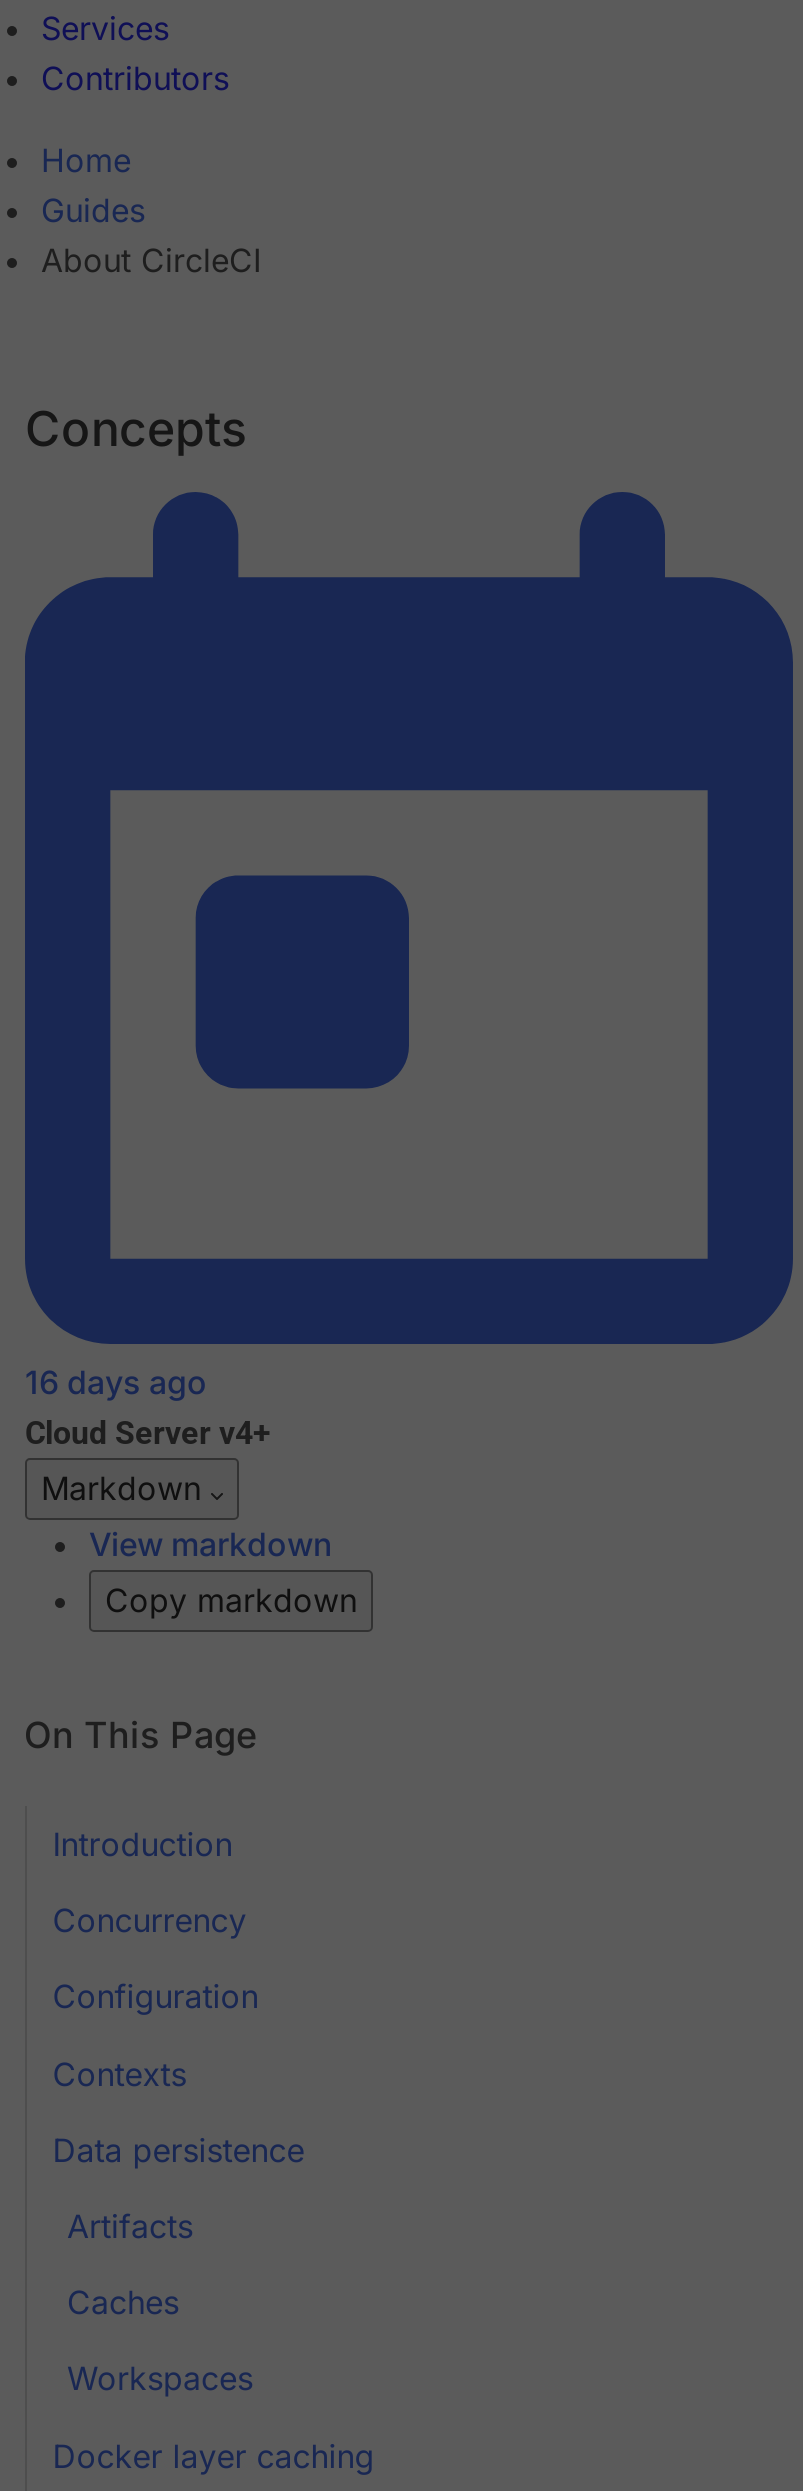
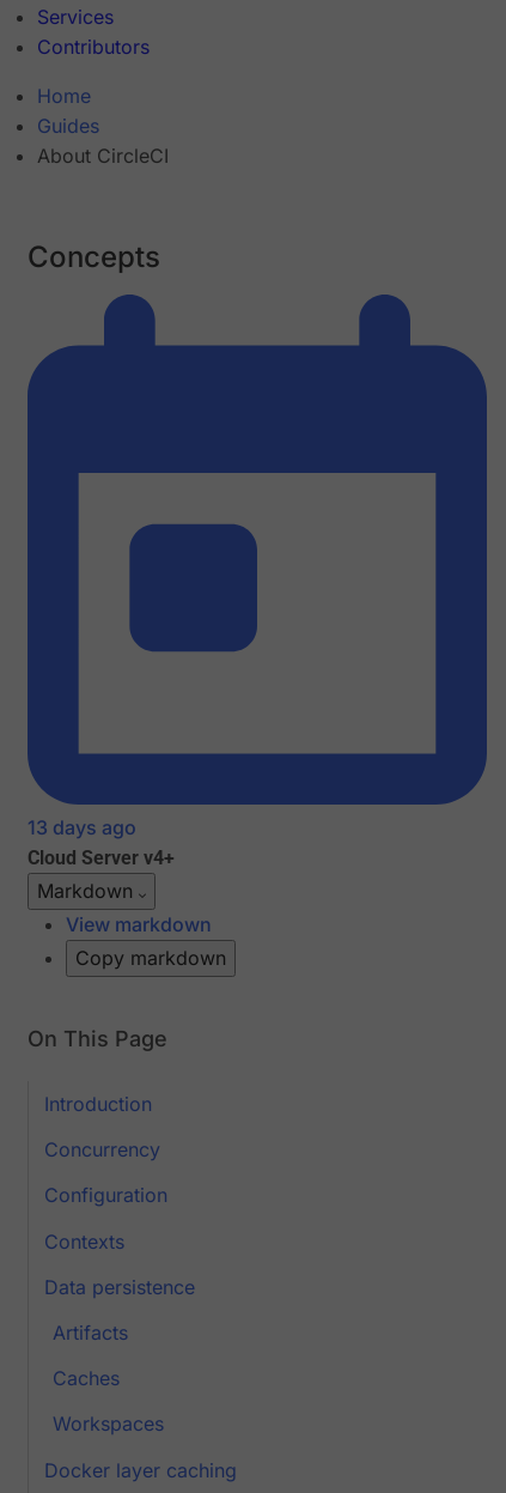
- 16 days ago
+ 13 days ago
